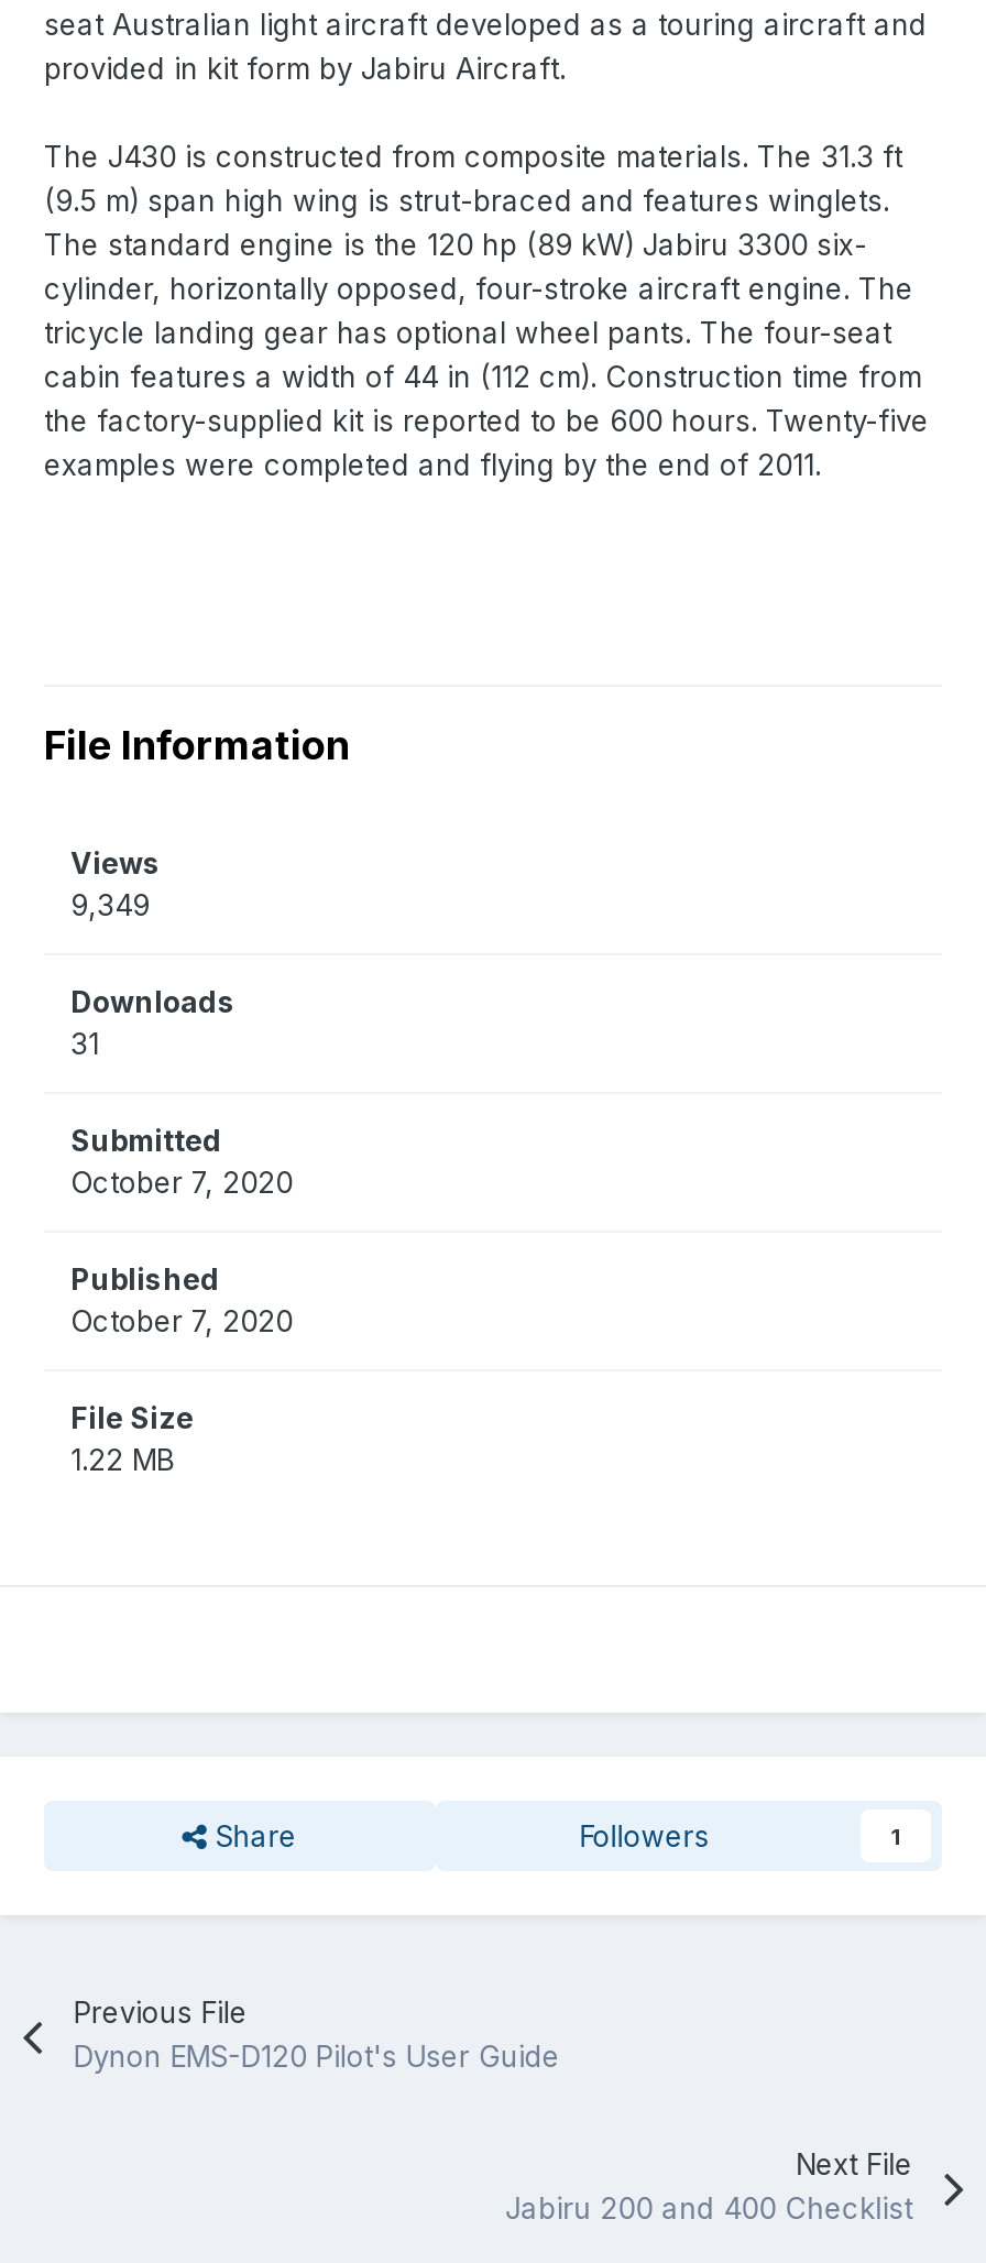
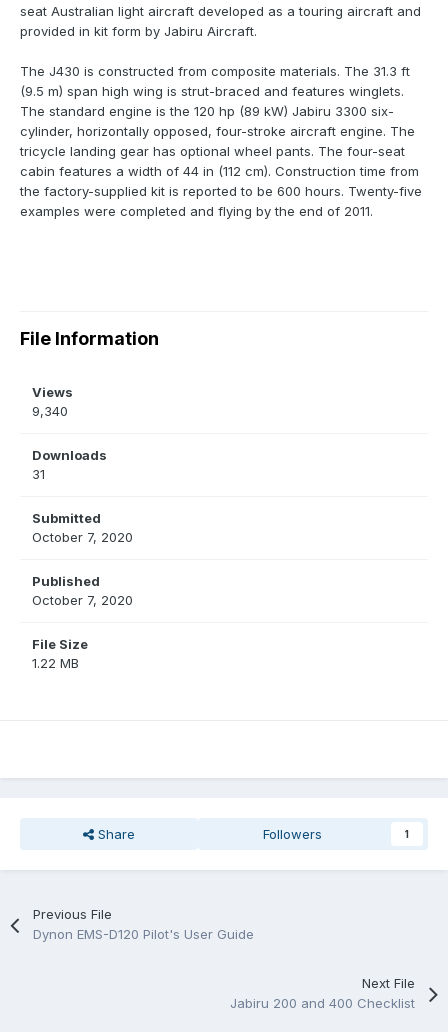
- 9,349
+ 9,340
